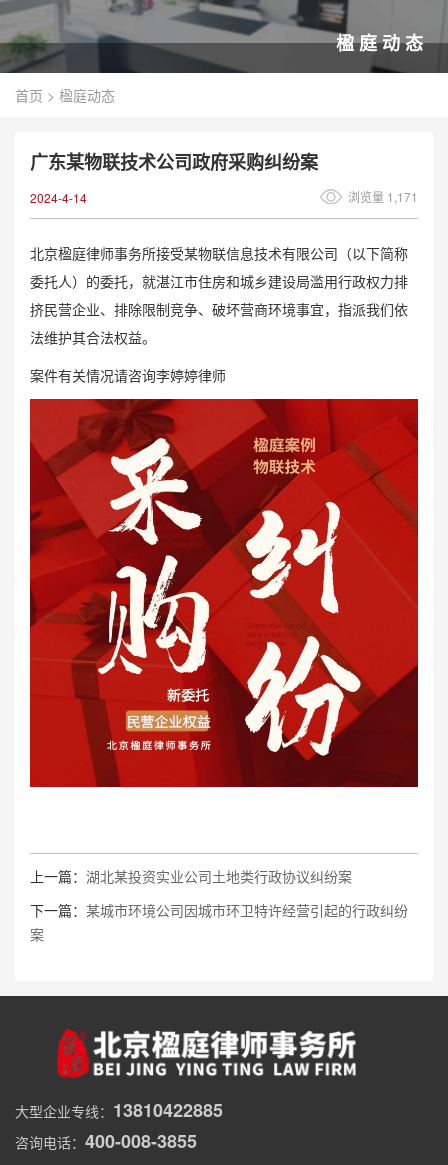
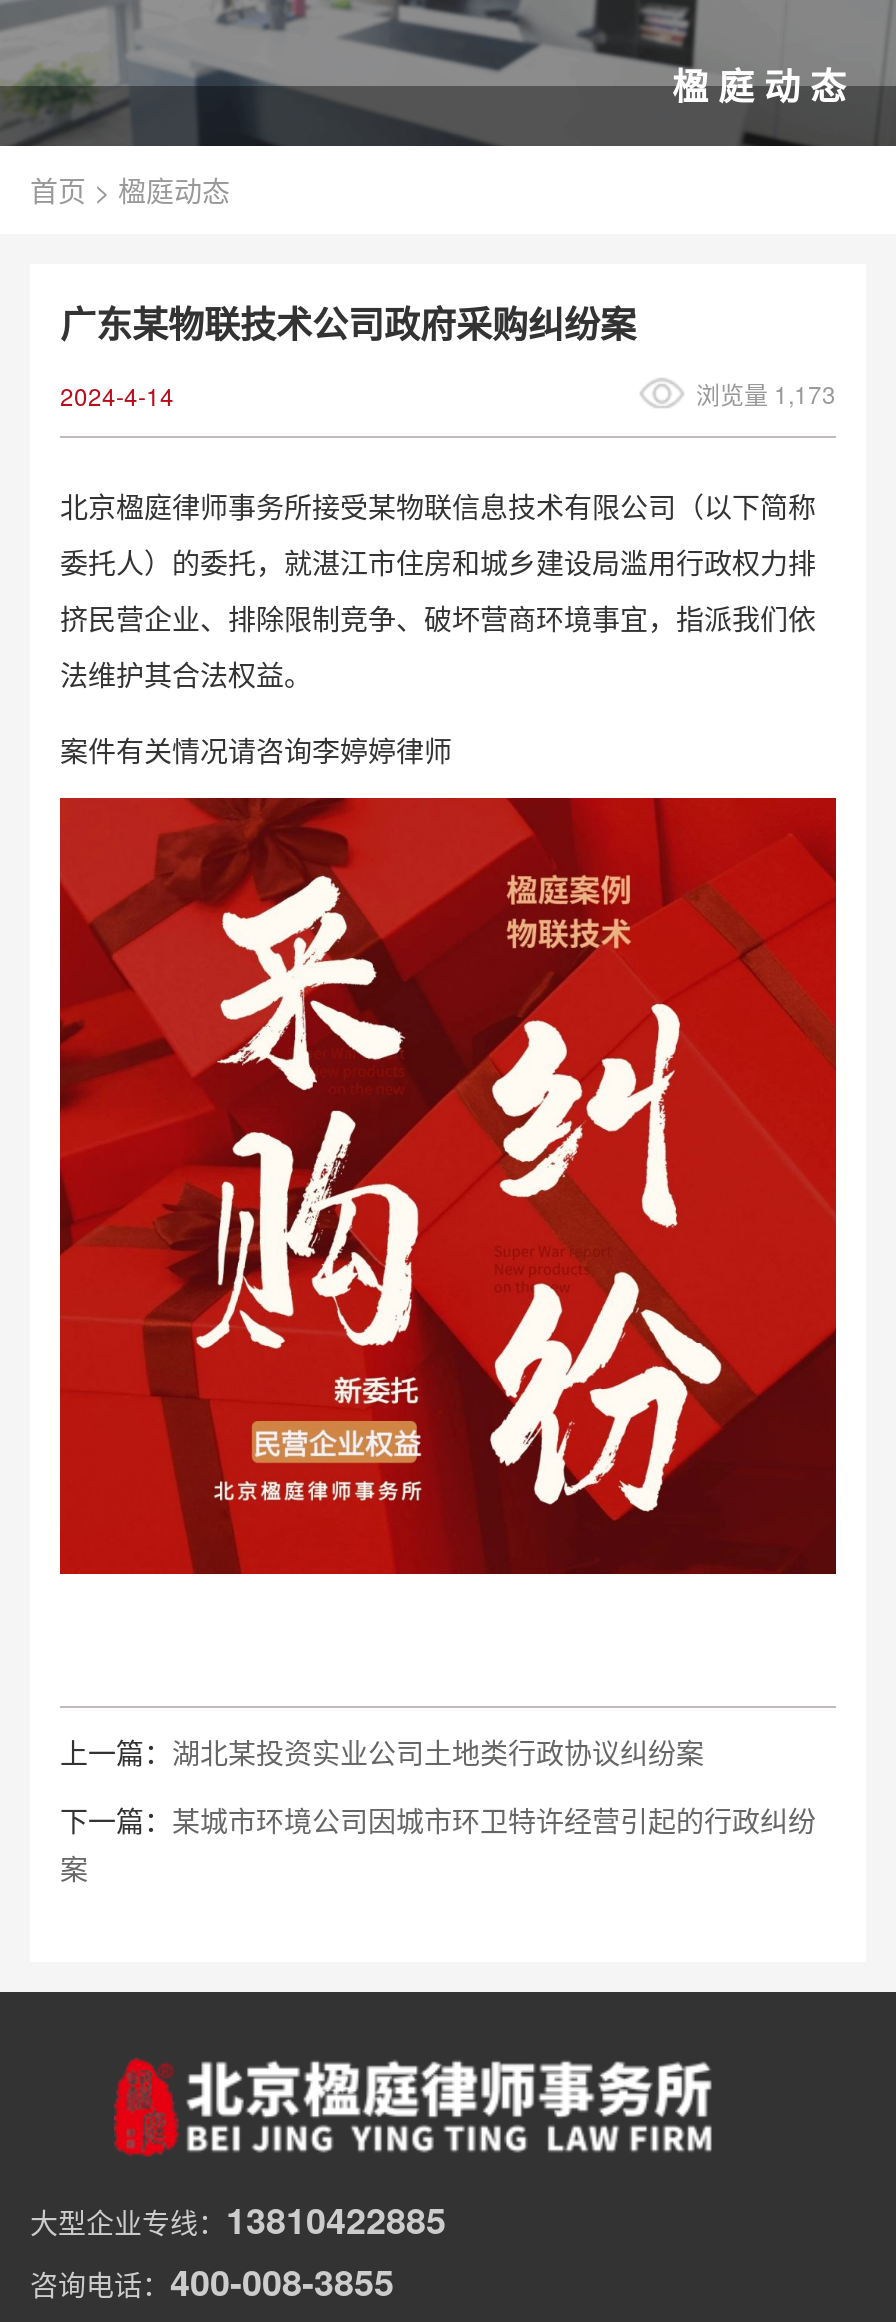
- 浏览量 1,171
+ 浏览量 1,173
